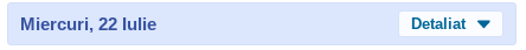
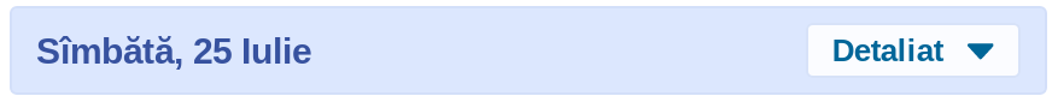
- Miercuri, 22 Iulie
+ Sîmbătă, 25 Iulie
